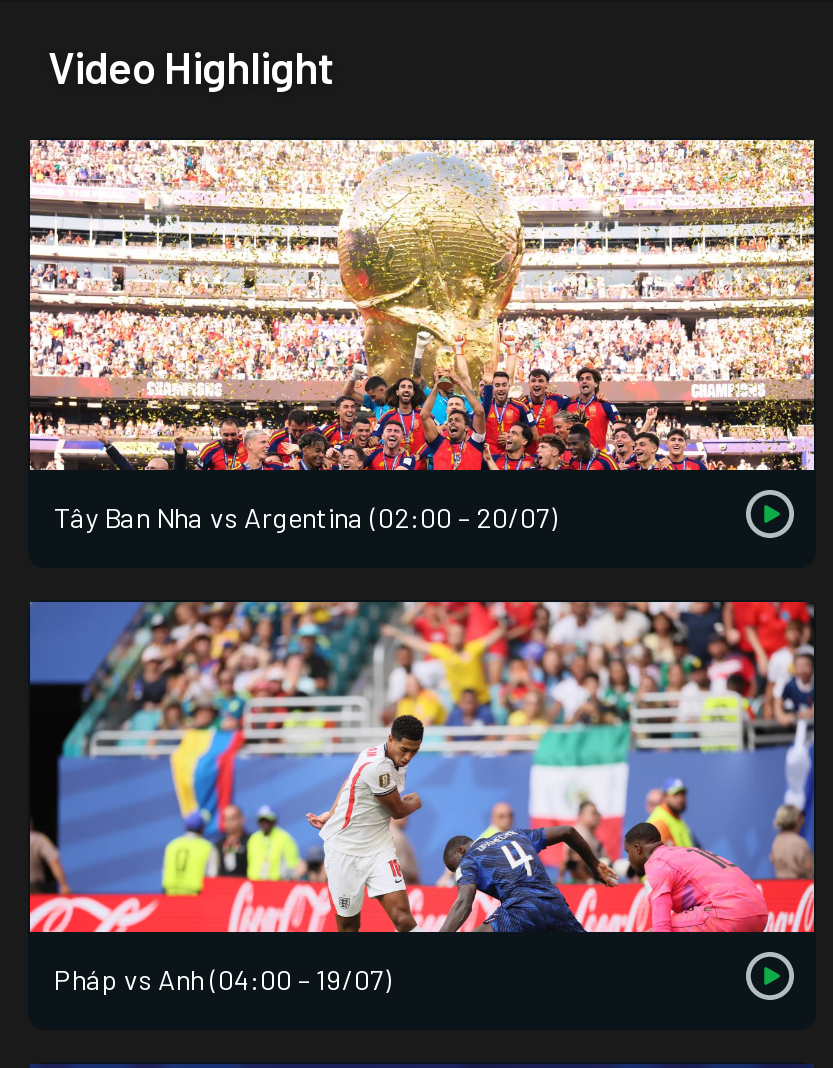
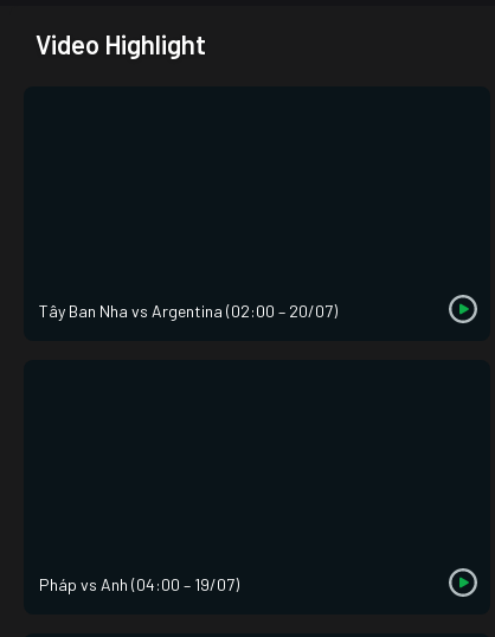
- [image]

- [image]
